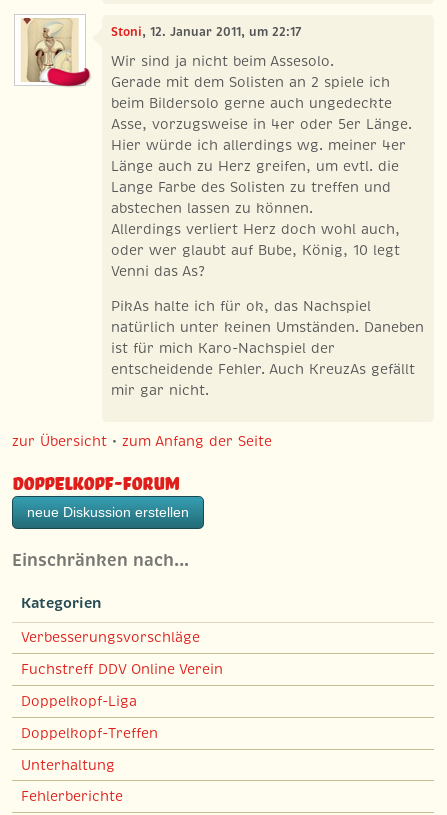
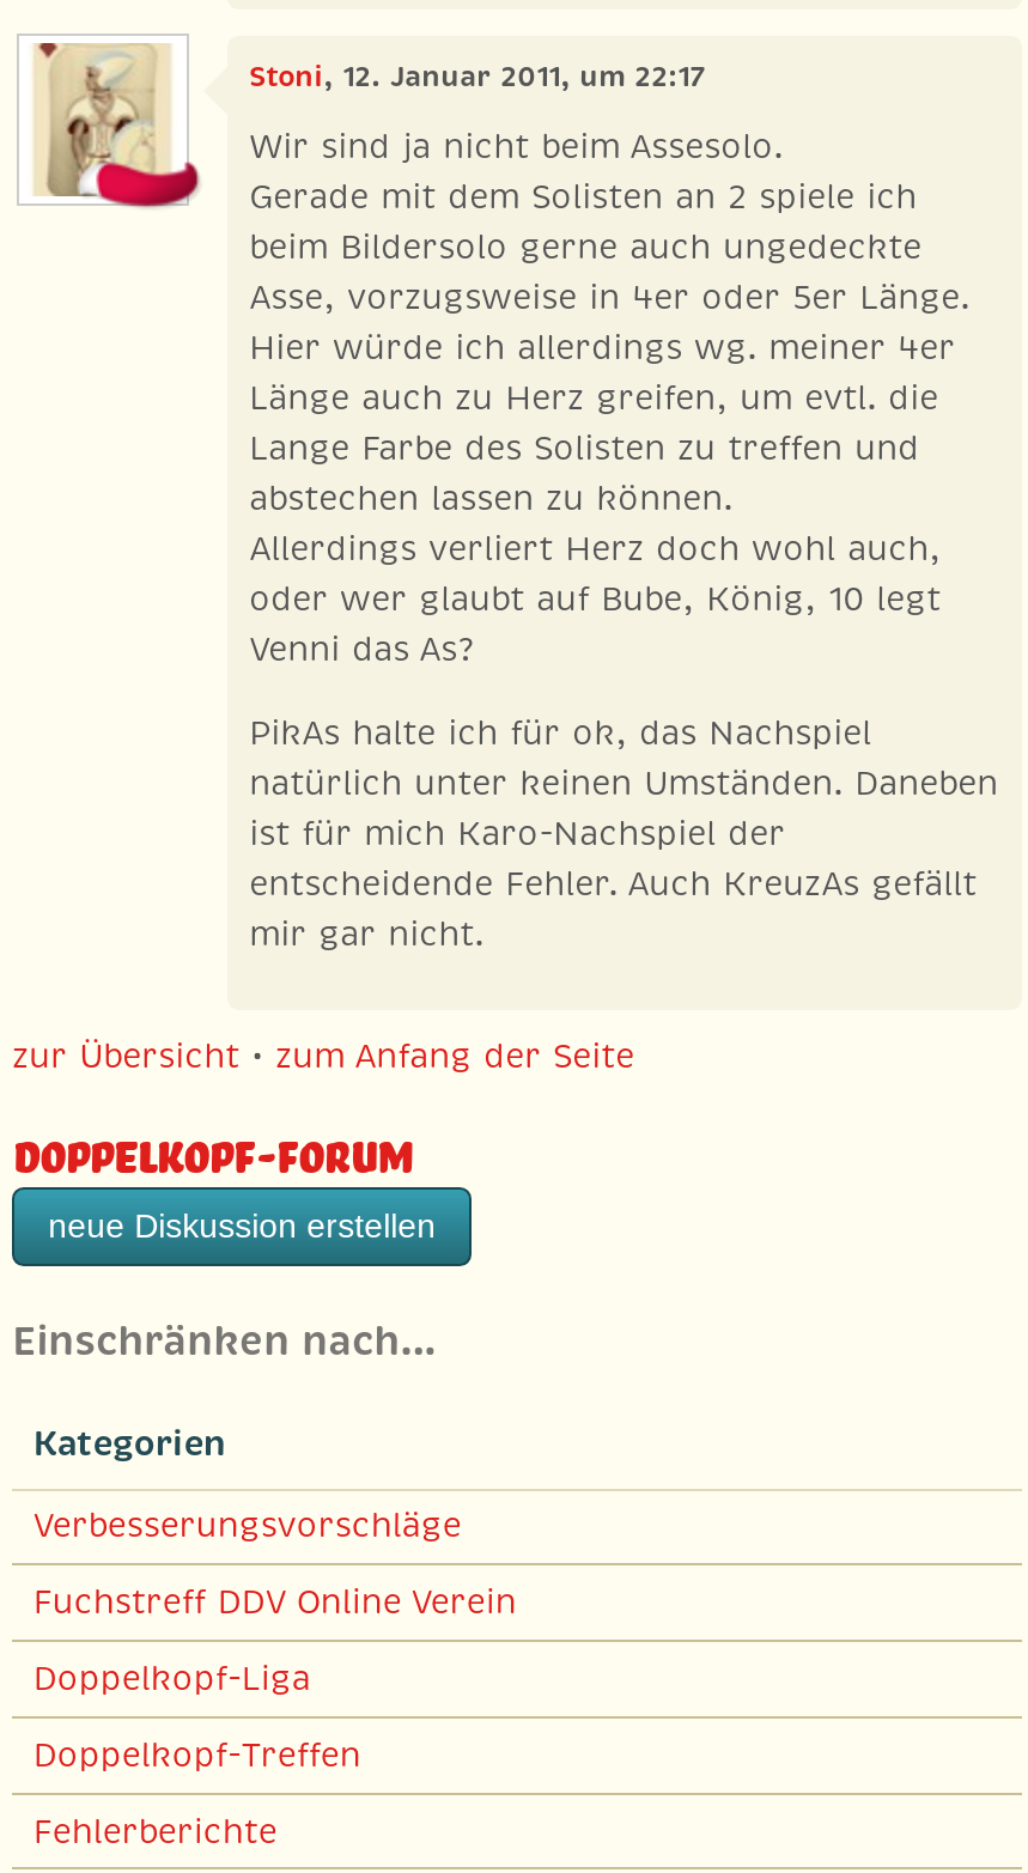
- Unterhaltung
